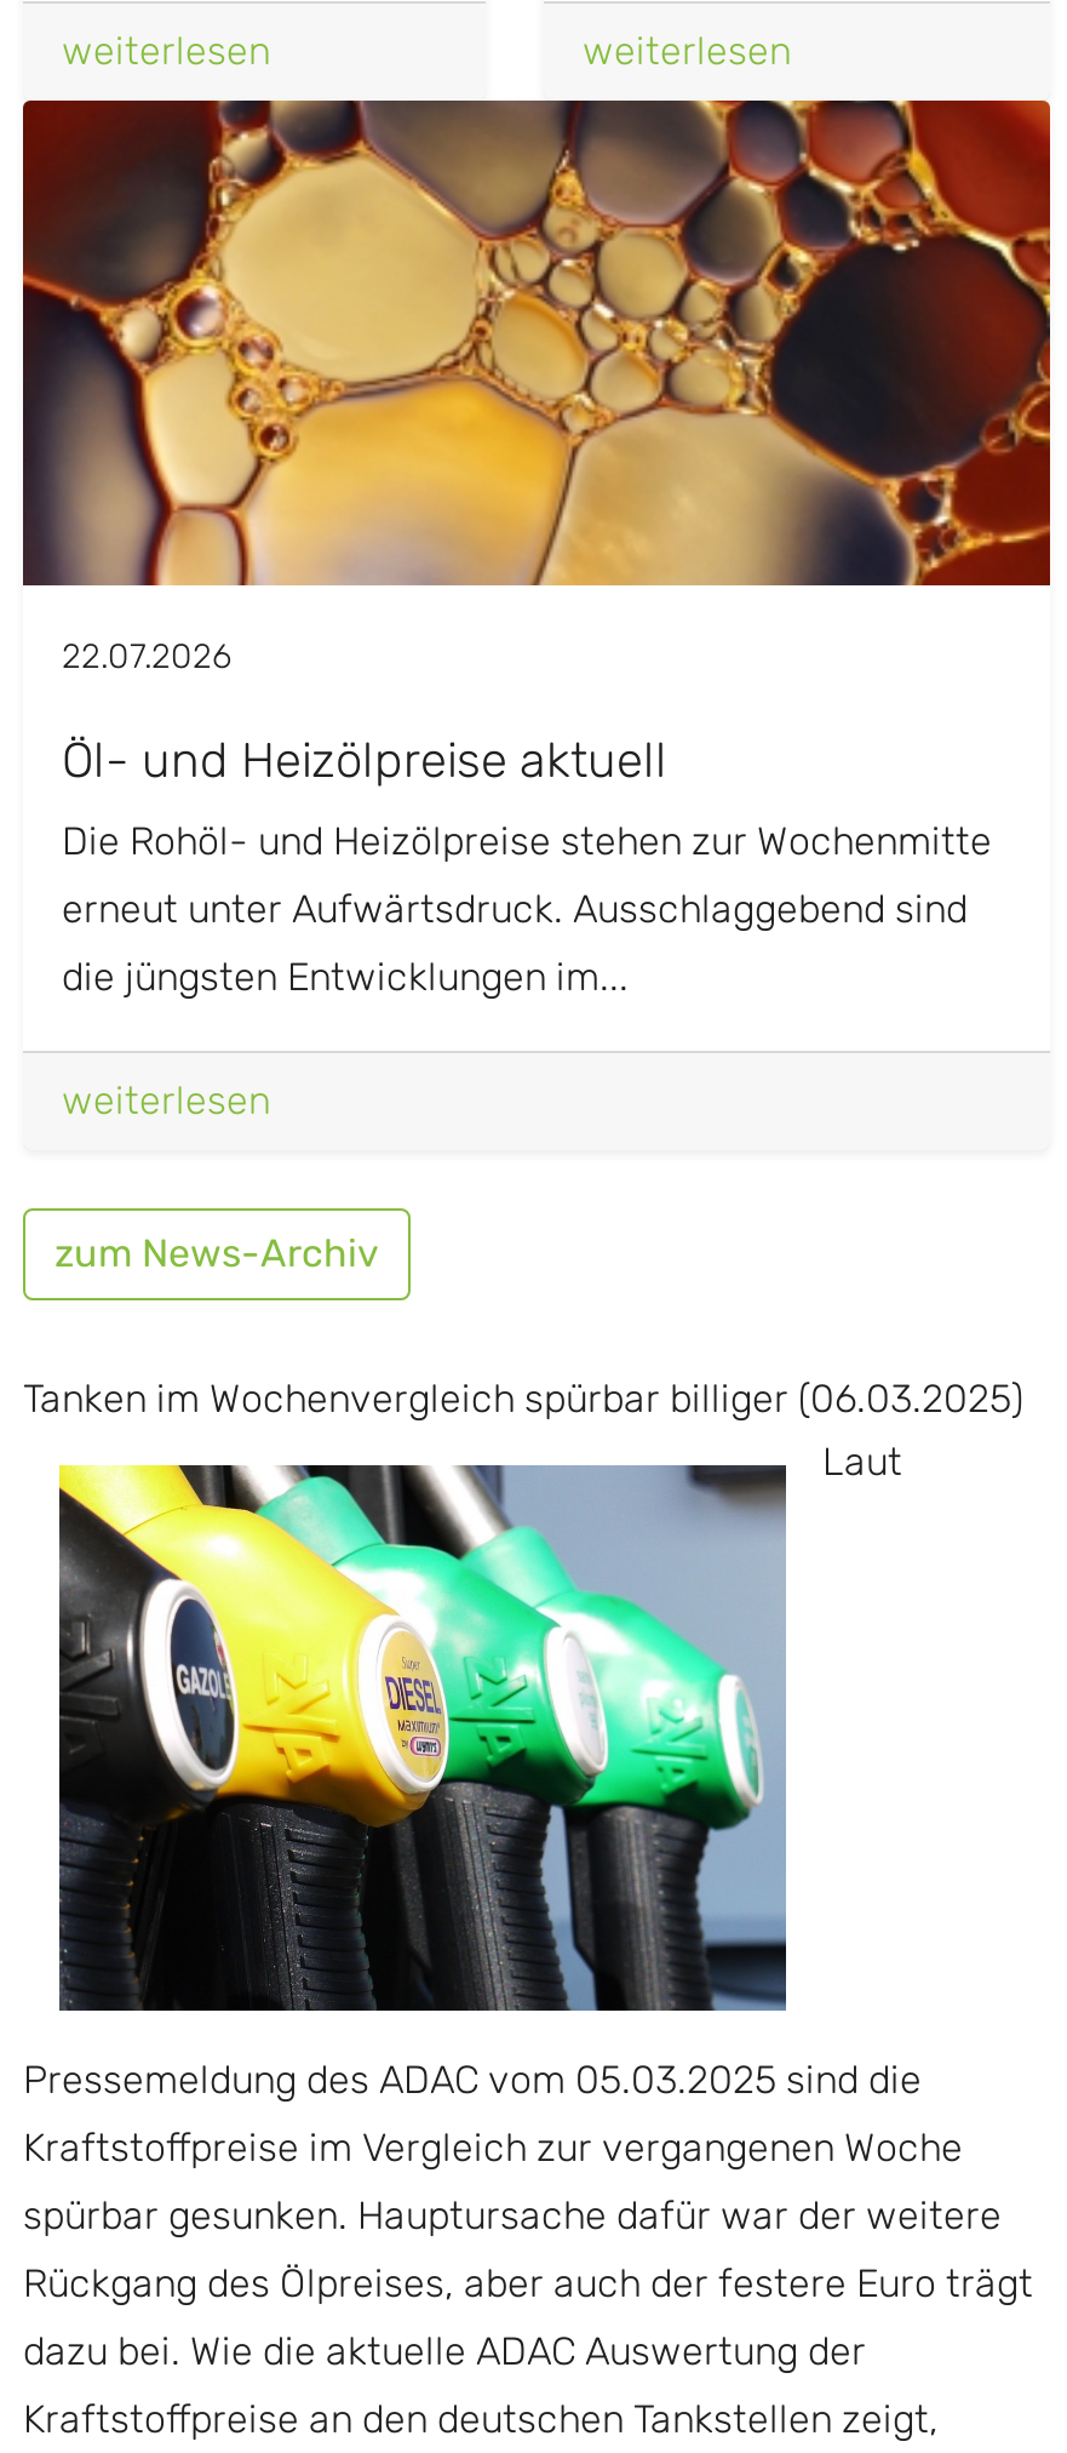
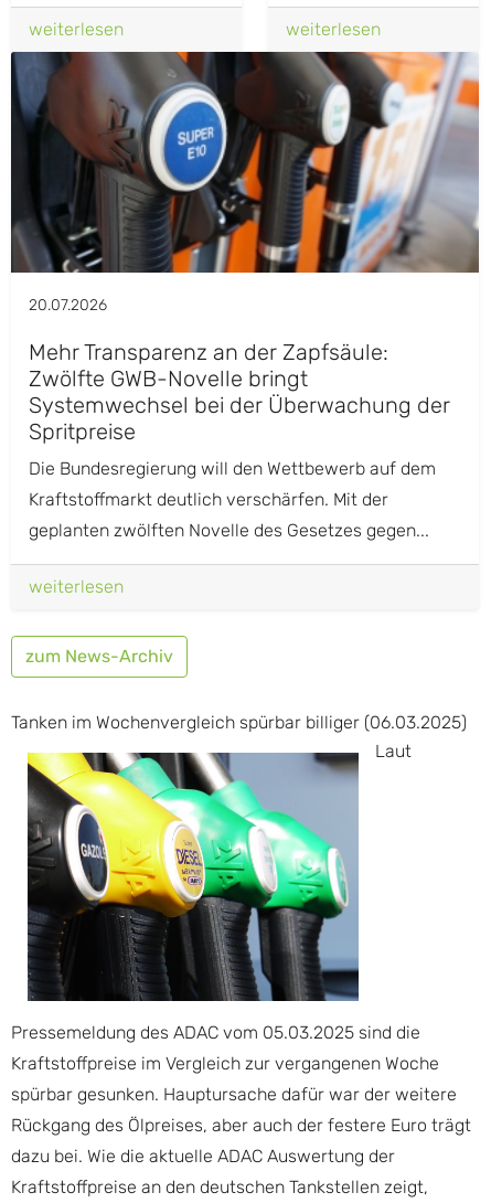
- [image]
- 22.07.2026
+ [image]
+ 20.07.2026

- Öl- und Heizölpreise aktuell
+ Mehr Transparenz an der Zapfsäule:
+ Zwölfte GWB-Novelle bringt
+ Systemwechsel bei der Überwachung der
+ Spritpreise

- Die Rohöl- und Heizölpreise stehen zur Wochenmitte
+ Die Bundesregierung will den Wettbewerb auf dem

- erneut unter Aufwärtsdruck. Ausschlaggebend sind
+ Kraftstoffmarkt deutlich verschärfen. Mit der

- die jüngsten Entwicklungen im...
+ geplanten zwölften Novelle des Gesetzes gegen...
